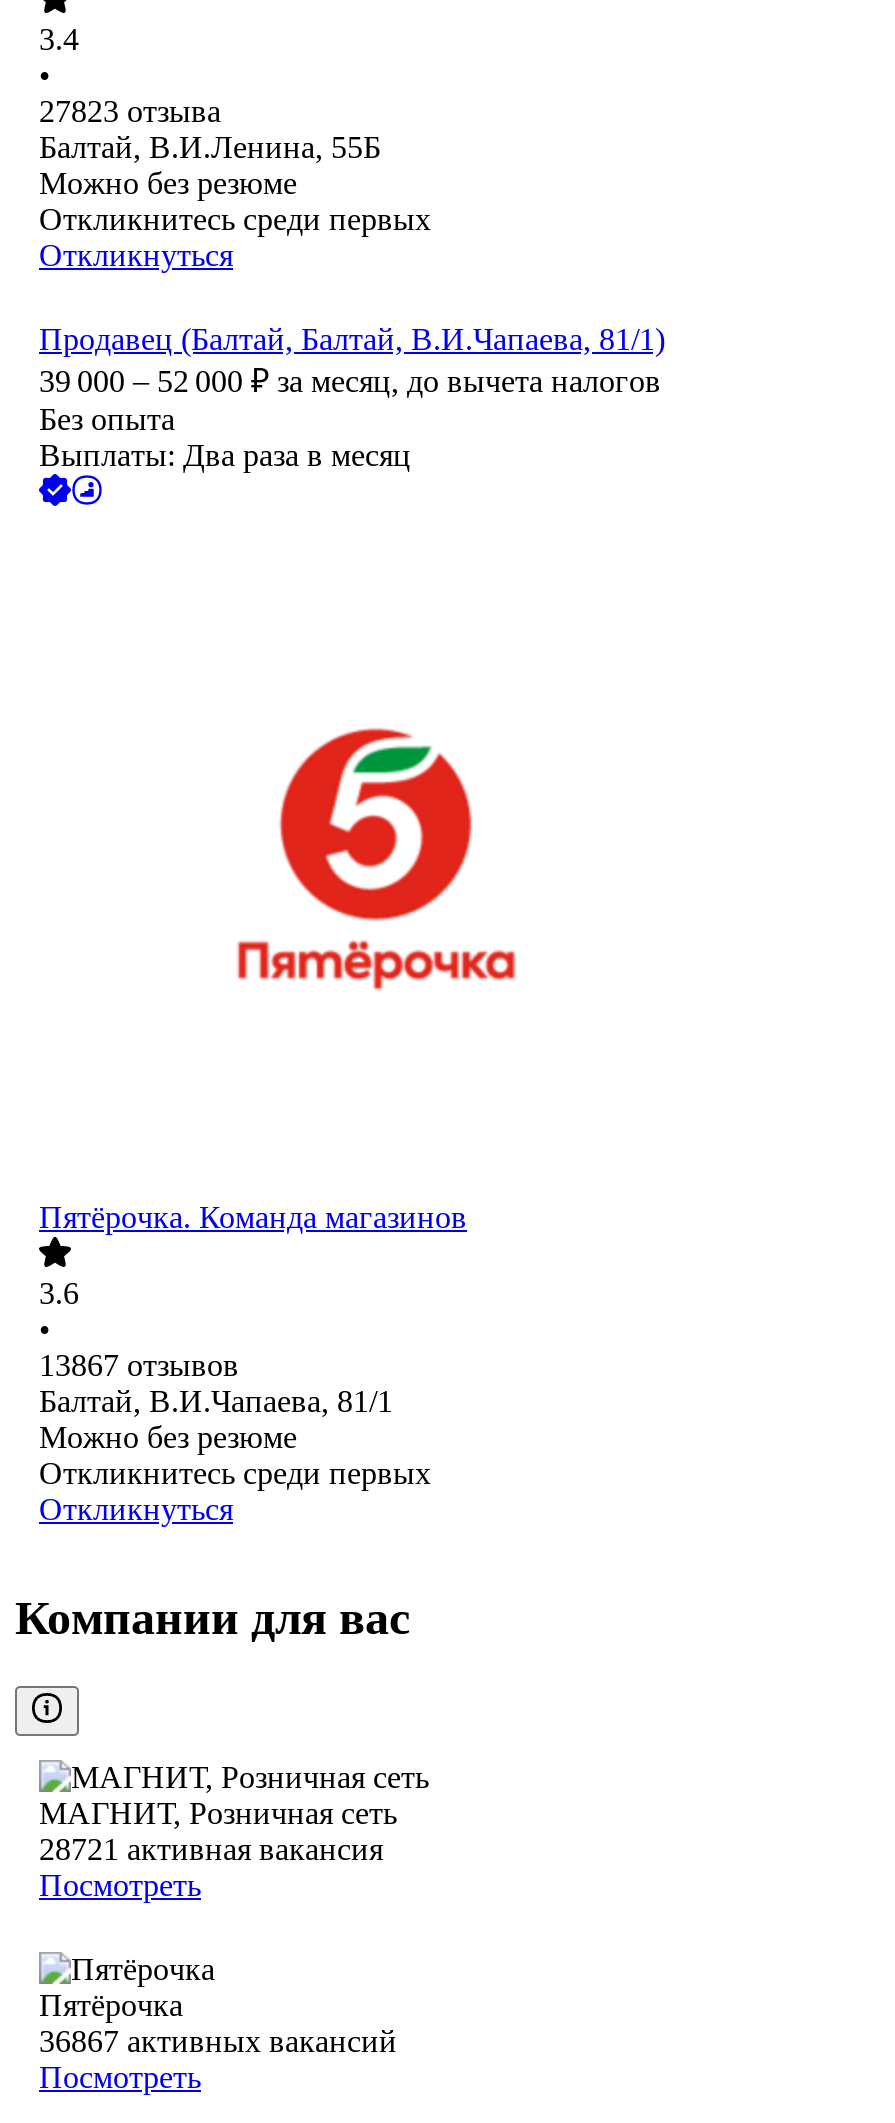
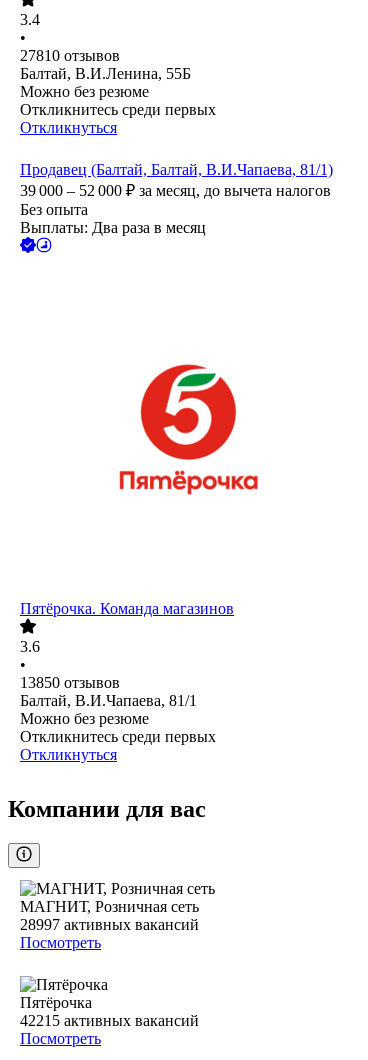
- 27823 отзыва
+ 27810 отзывов

- 13867 отзывов
+ 13850 отзывов

- 28721 активная вакансия
+ 28997 активных вакансий

- 36867 активных вакансий
+ 42215 активных вакансий
